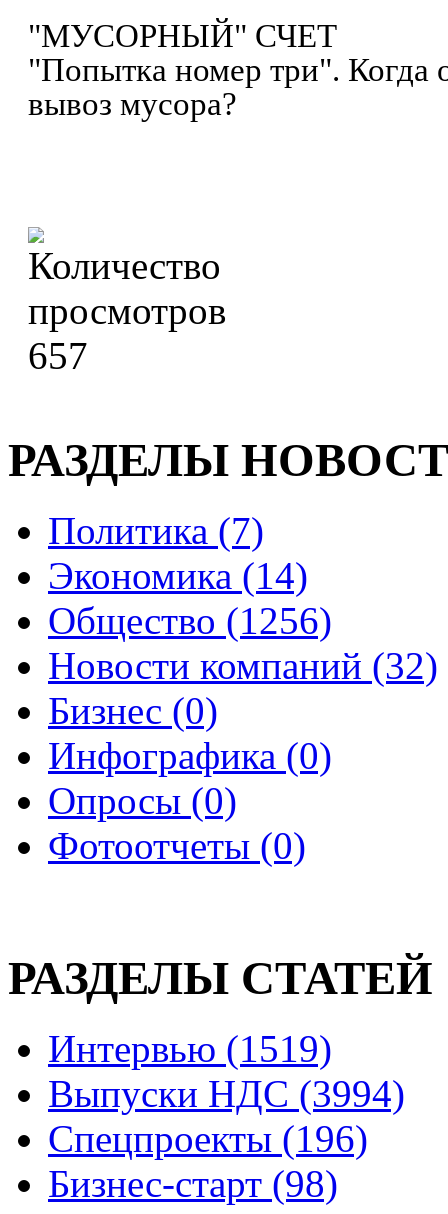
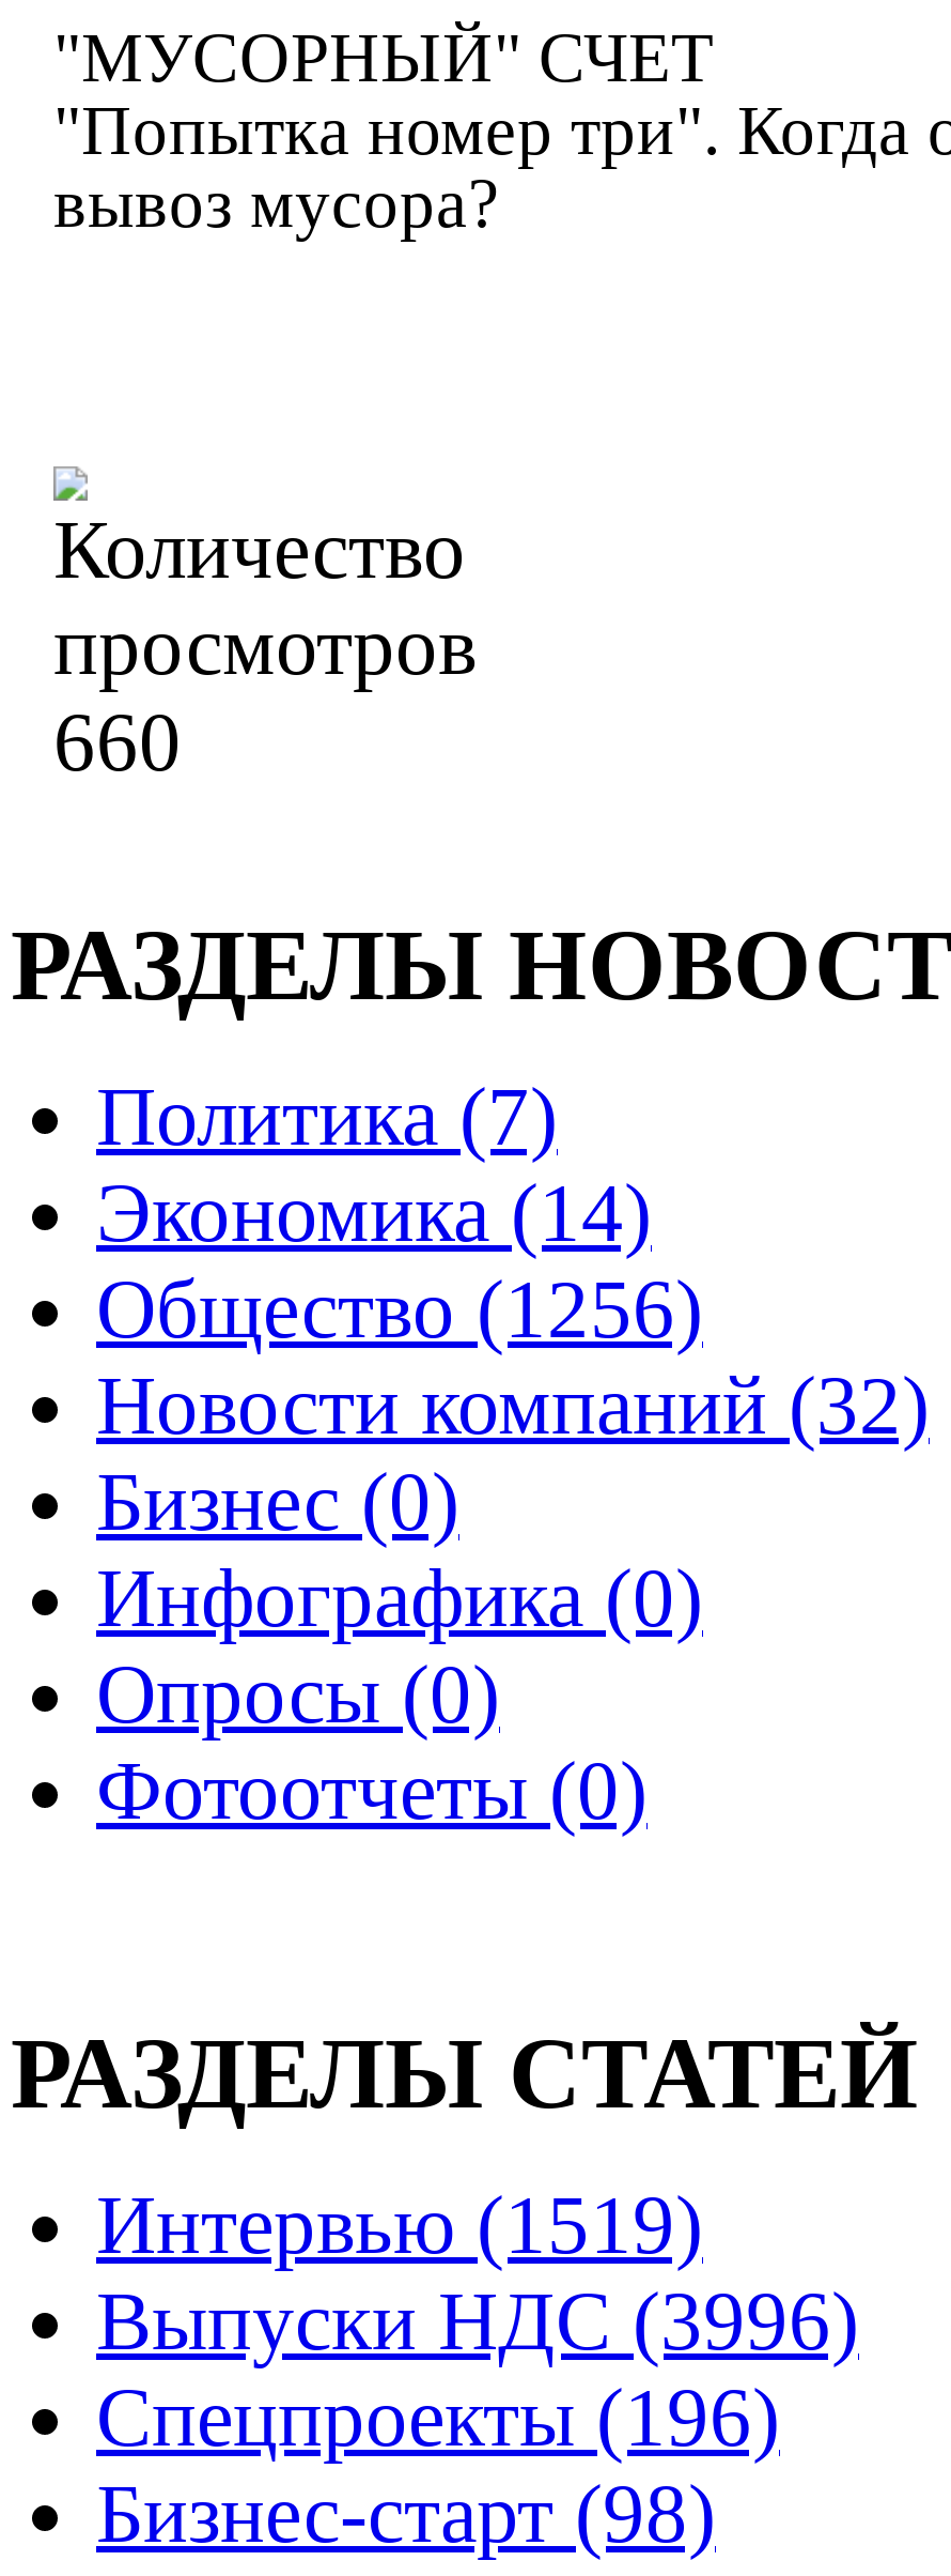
- 657
+ 660

- Выпуски НДС (3994)
+ Выпуски НДС (3996)
